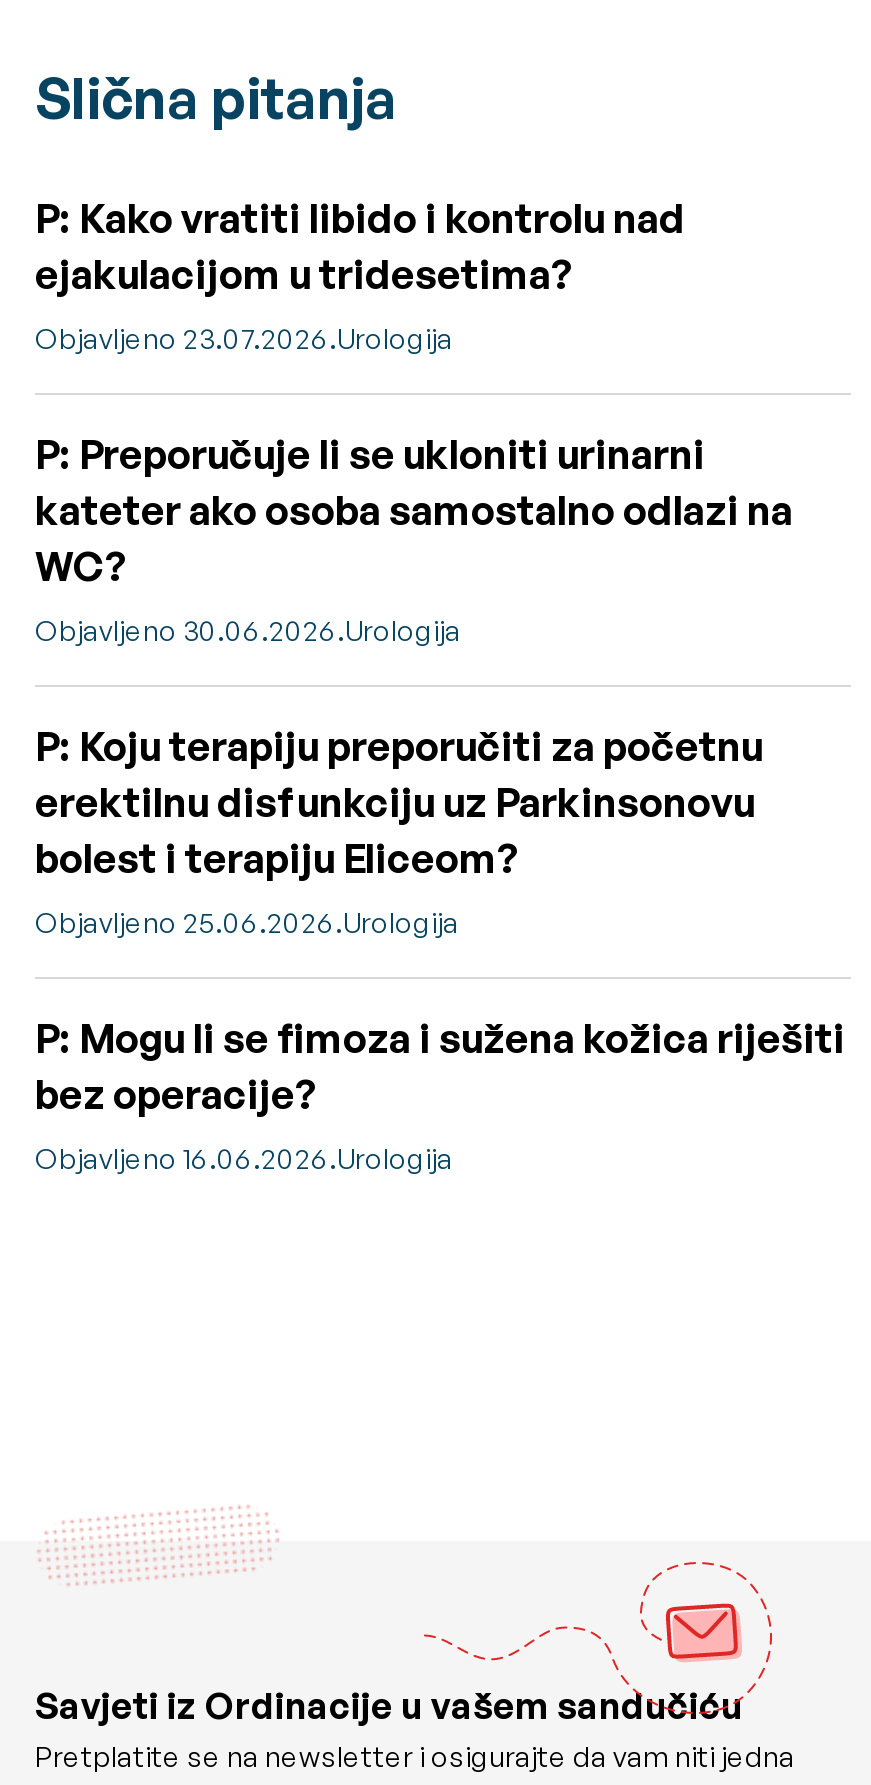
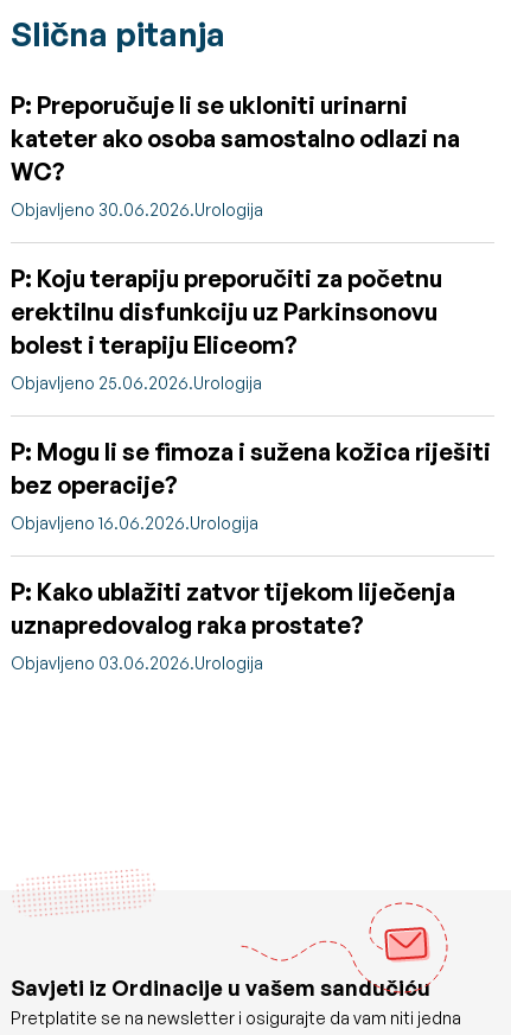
- P: Kako vratiti libido i kontrolu nad
- ejakulacijom u tridesetima?
- Objavljeno 23.07.2026. Urologija

moved up: P: Preporučuje li se ukloniti urinarni | kateter ako osoba samostalno odlazi na | WC? | ... | bez operacije? | Objavljeno 16.06.2026. Urologija

+ P: Kako ublažiti zatvor tijekom liječenja
+ uznapredovalog raka prostate?
+ Objavljeno 03.06.2026.Urologija
